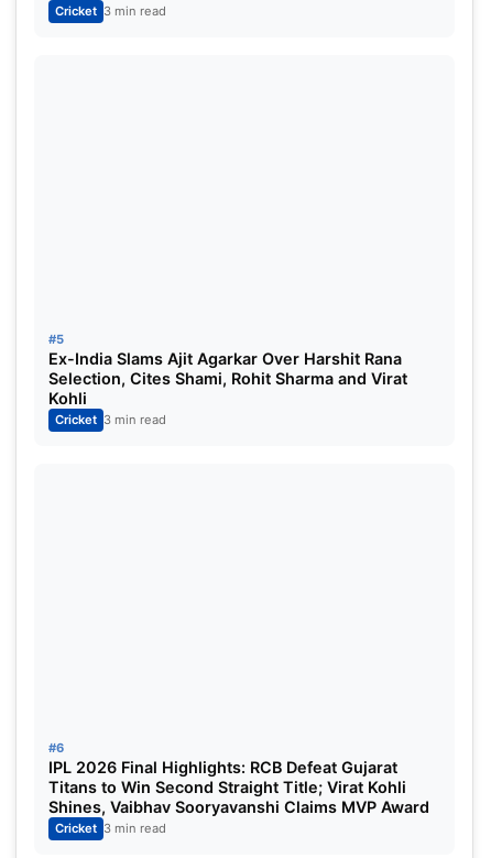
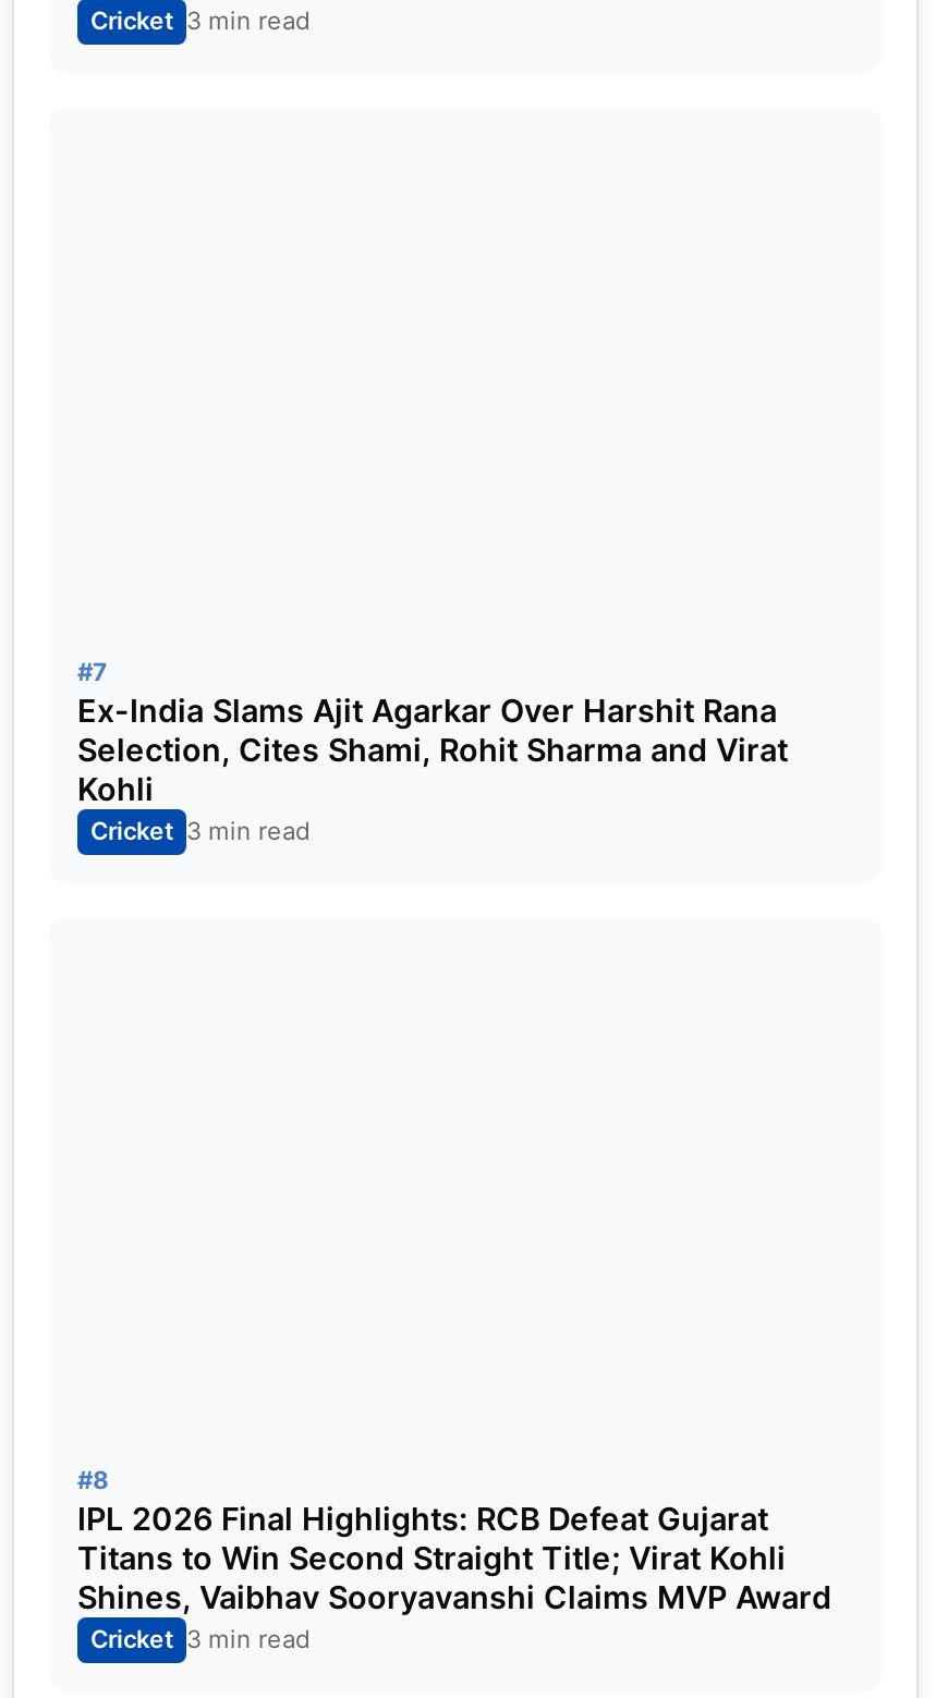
- #5
+ #7

- #6
+ #8
